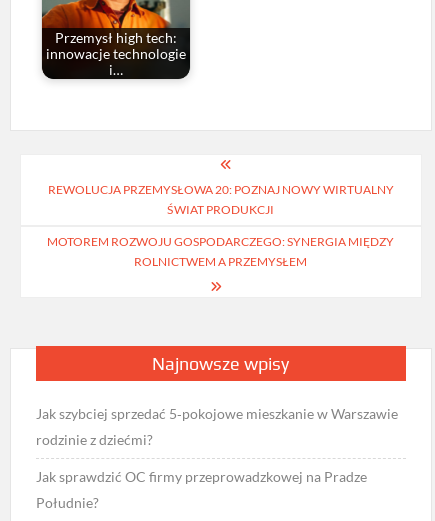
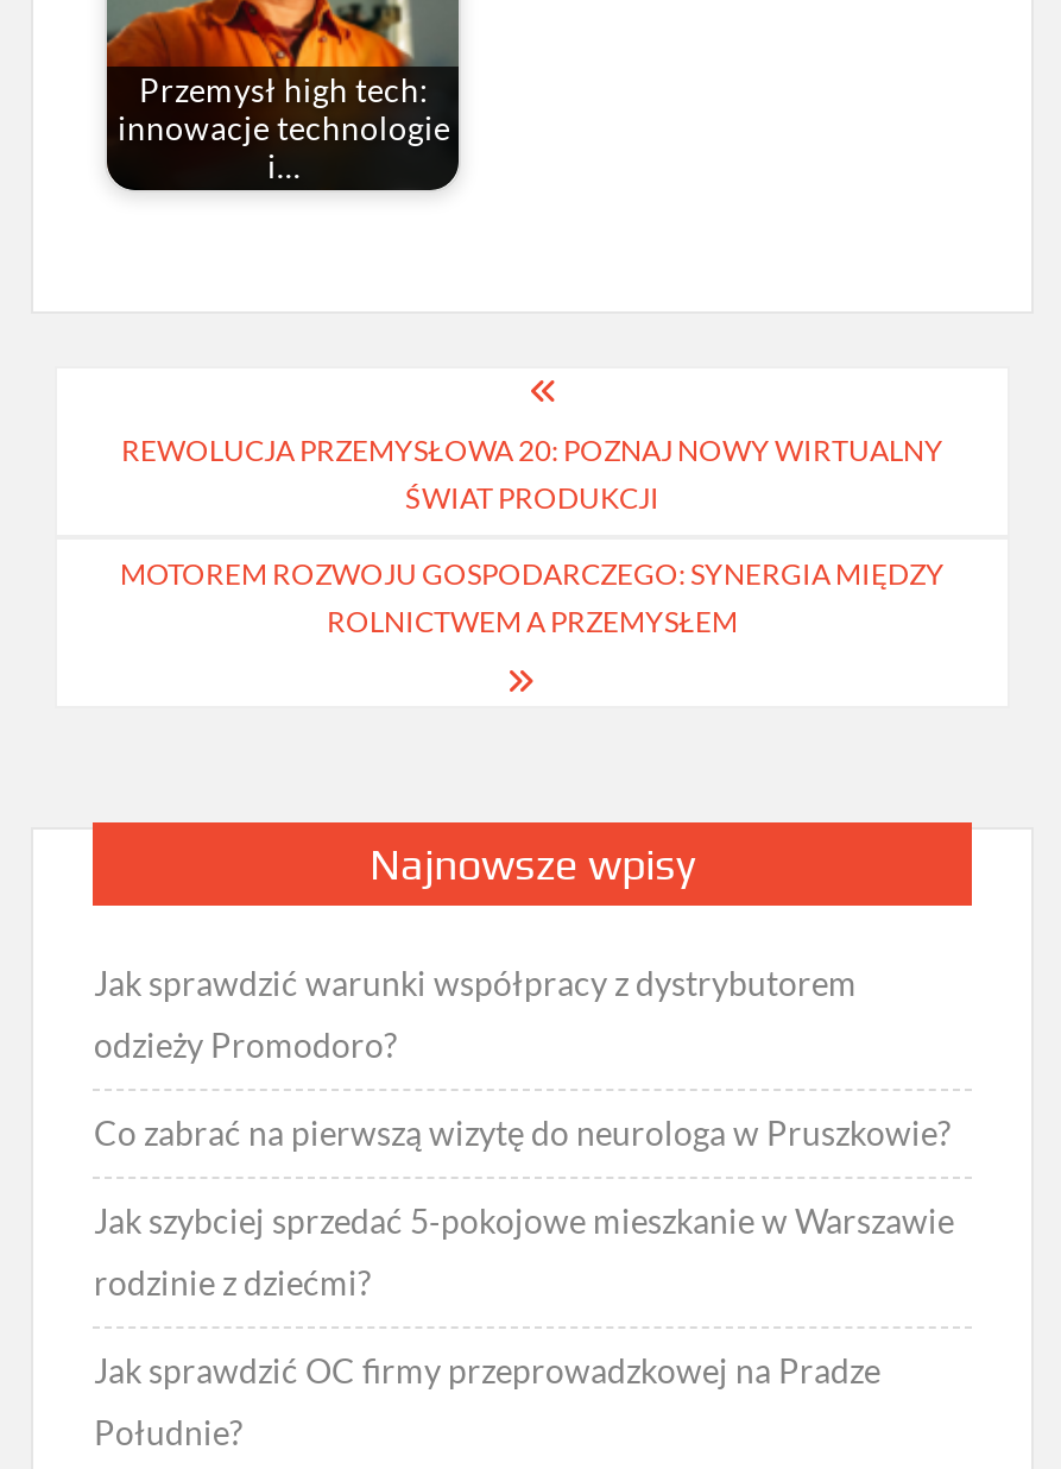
+ Jak sprawdzić warunki współpracy z dystrybutorem
+ odzieży Promodoro?
+ Co zabrać na pierwszą wizytę do neurologa w Pruszkowie?
